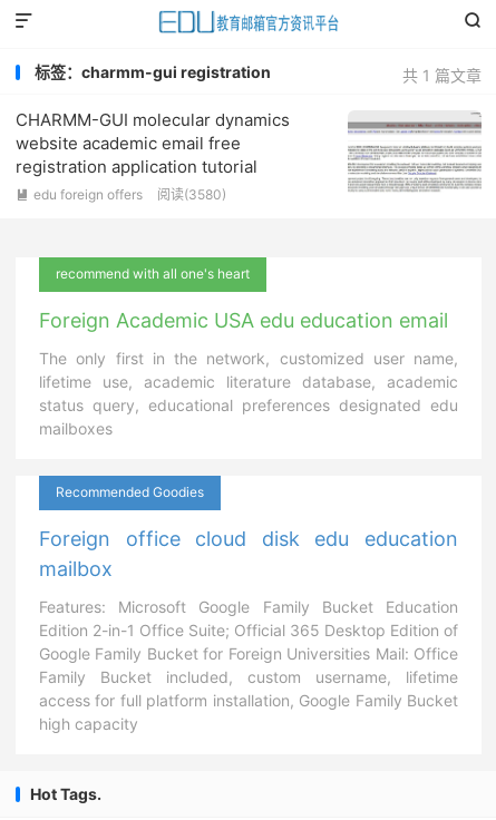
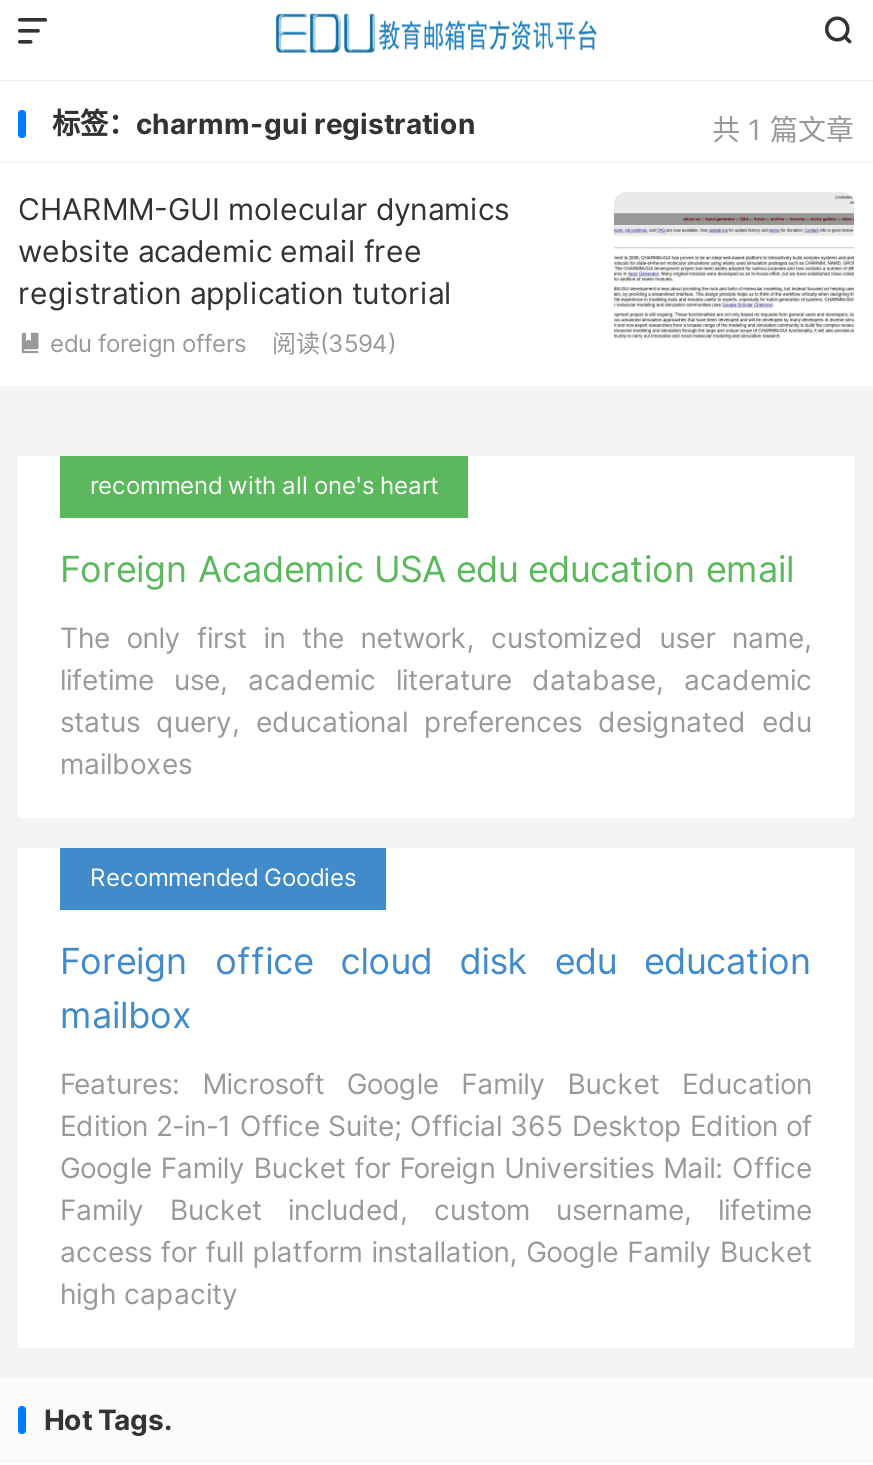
- 阅读(3580)
+ 阅读(3594)
